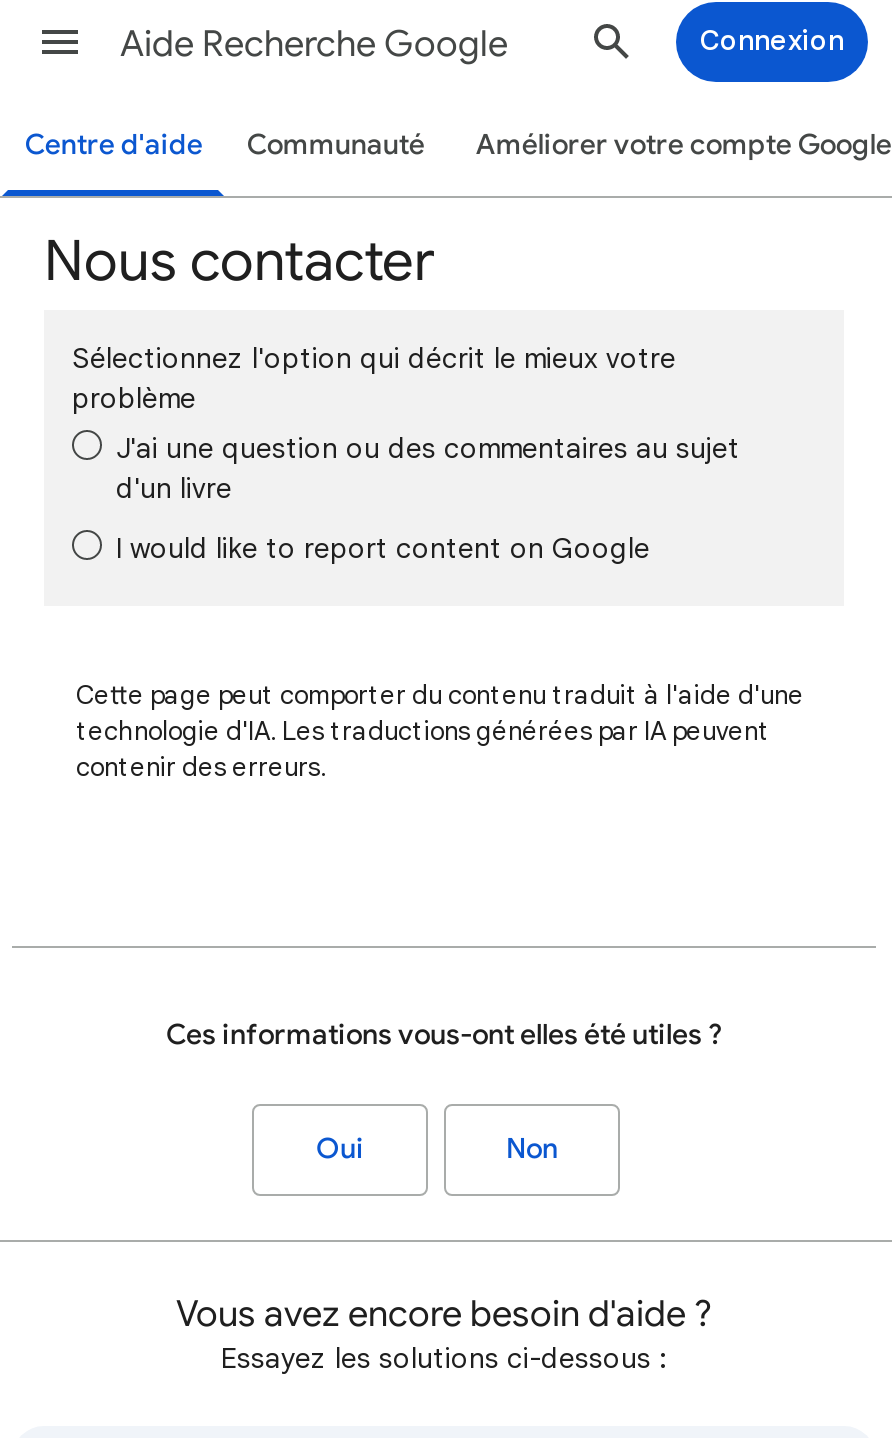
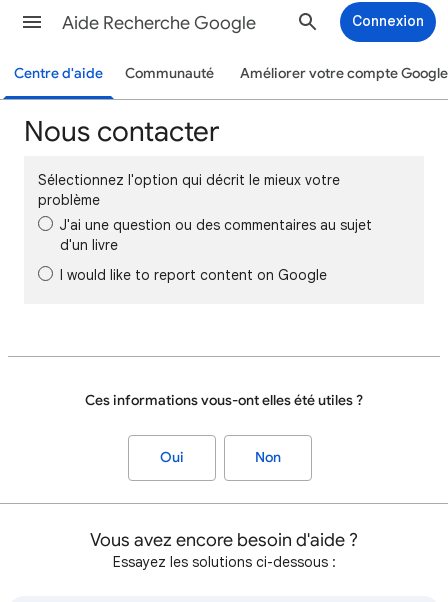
- Cette page peut comporter du contenu traduit à l'aide d'une
- technologie d'IA. Les traductions générées par IA peuvent
- contenir des erreurs.
